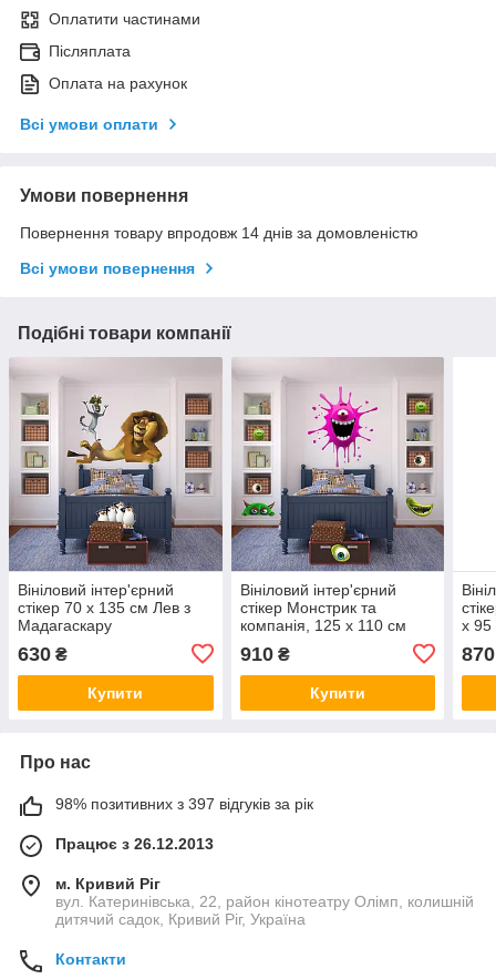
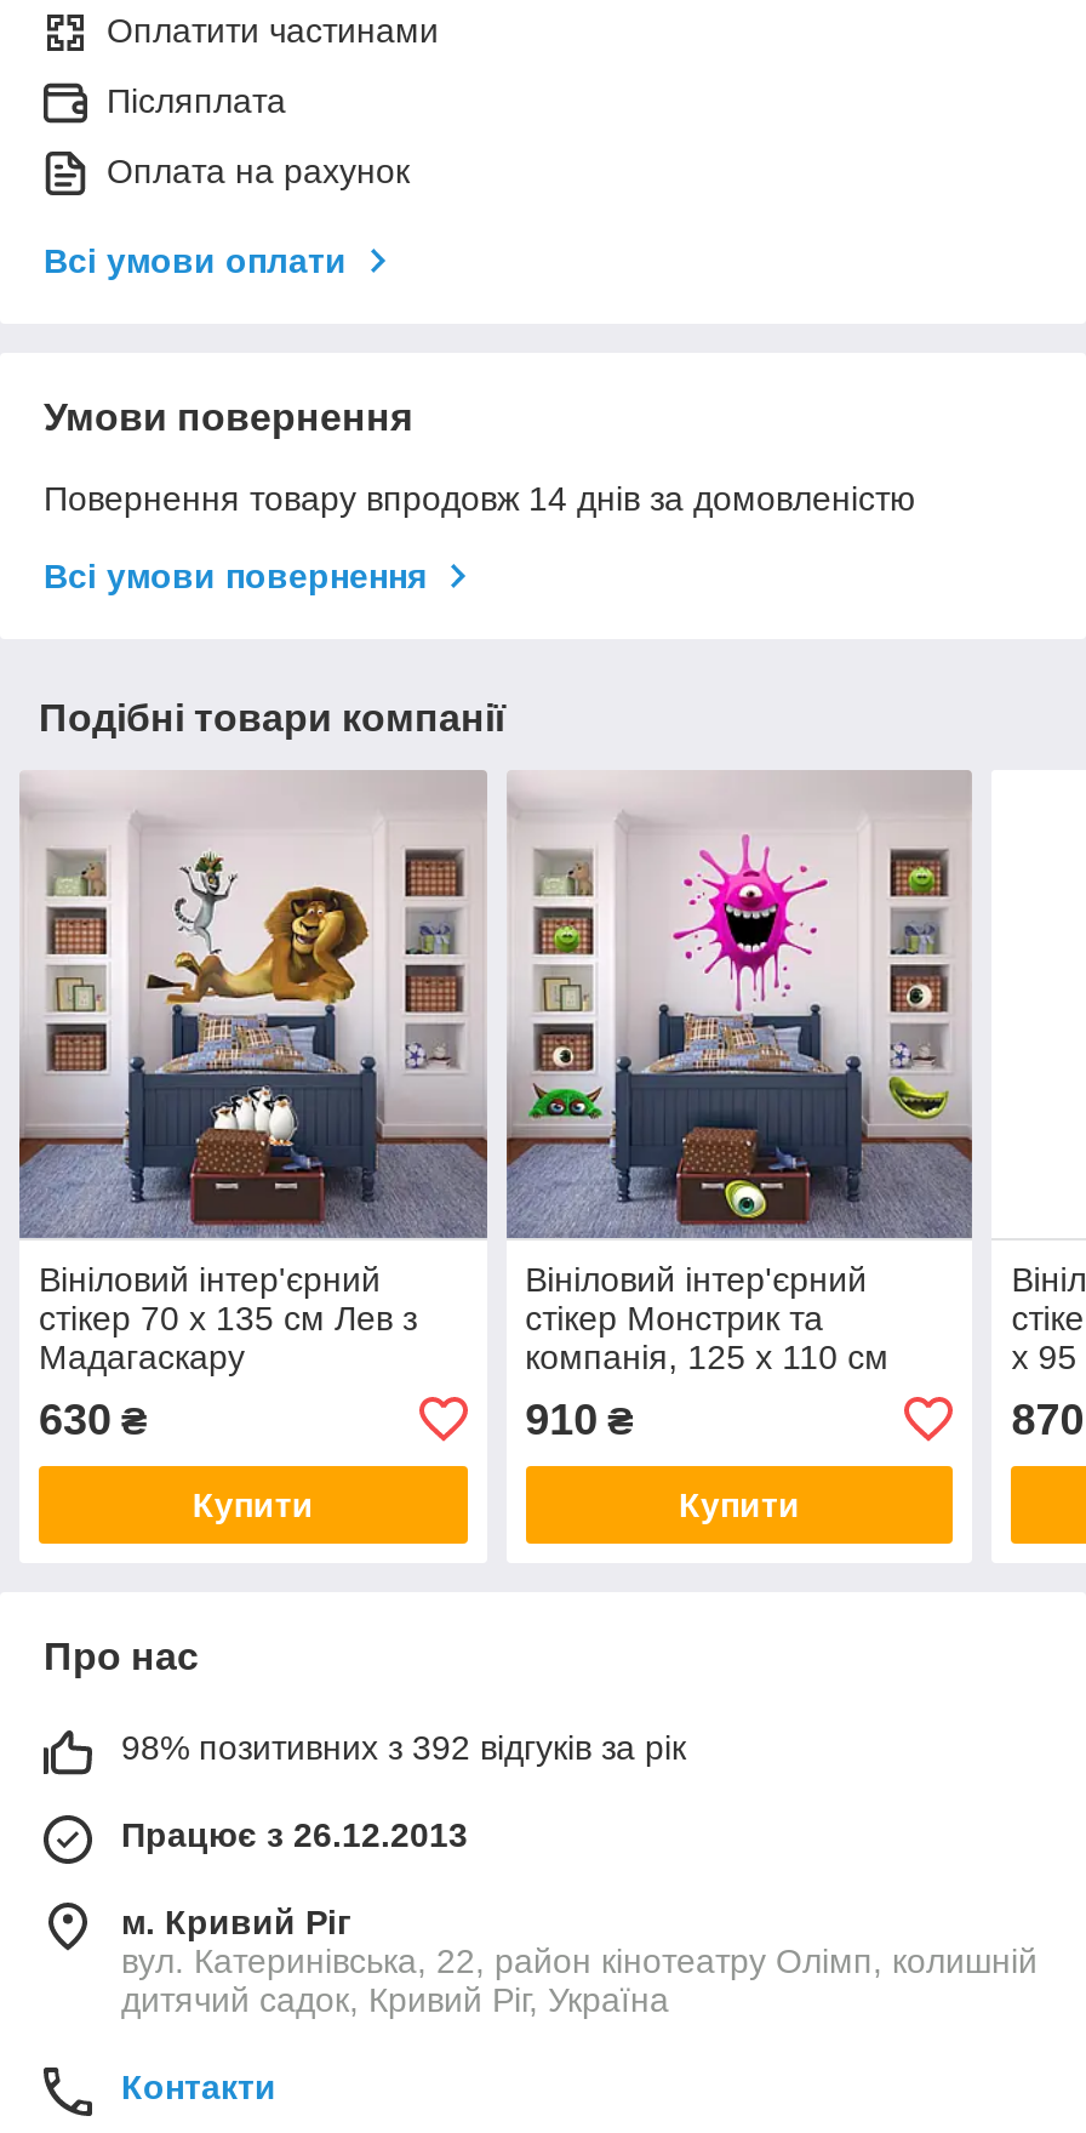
- 98% позитивних з 397 відгуків за рік
+ 98% позитивних з 392 відгуків за рік
